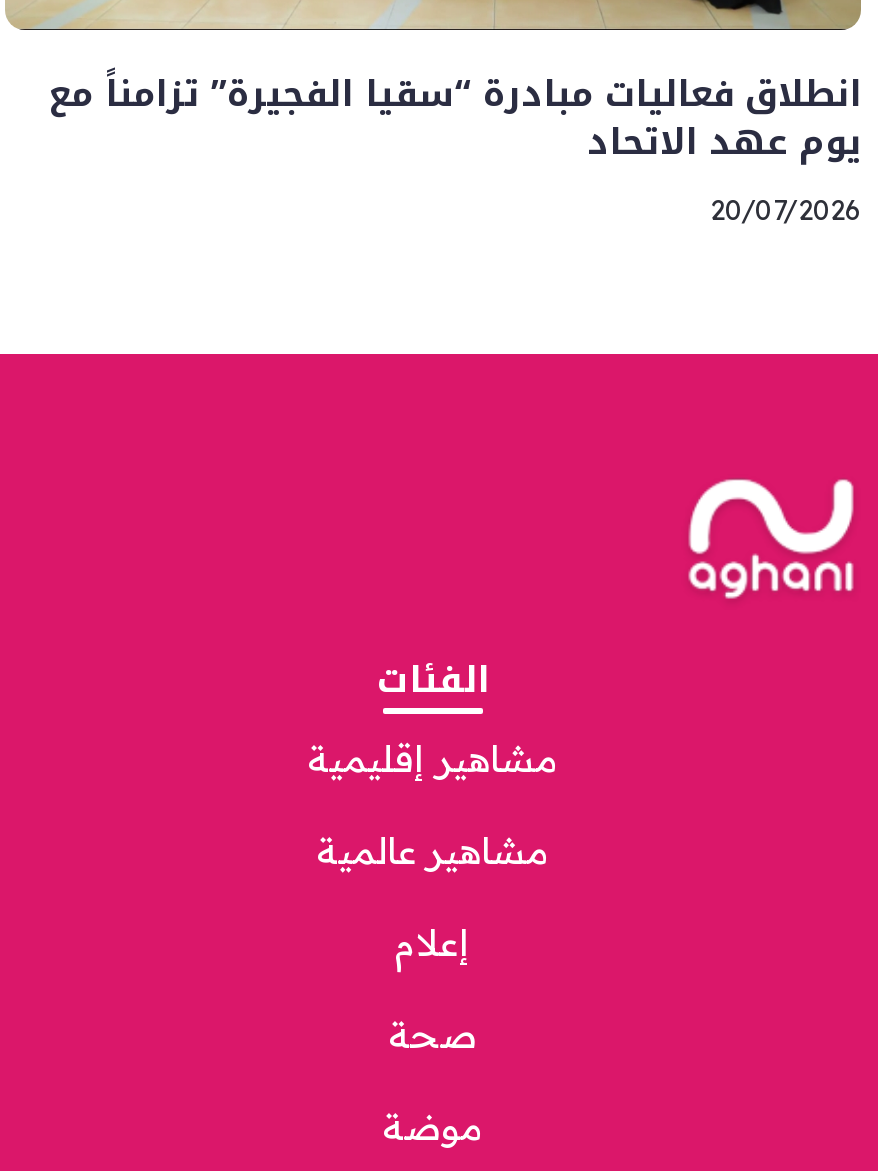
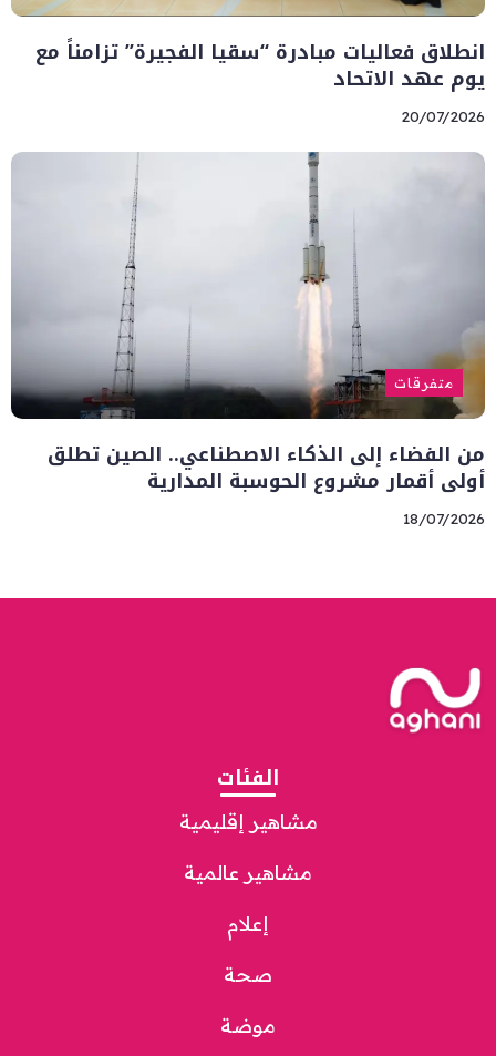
+ [image]
+ متفرقات
+ من الفضاء إلى الذكاء الاصطناعي.. الصين تطلق
+ أولى أقمار مشروع الحوسبة المدارية
+ 18/07/2026
